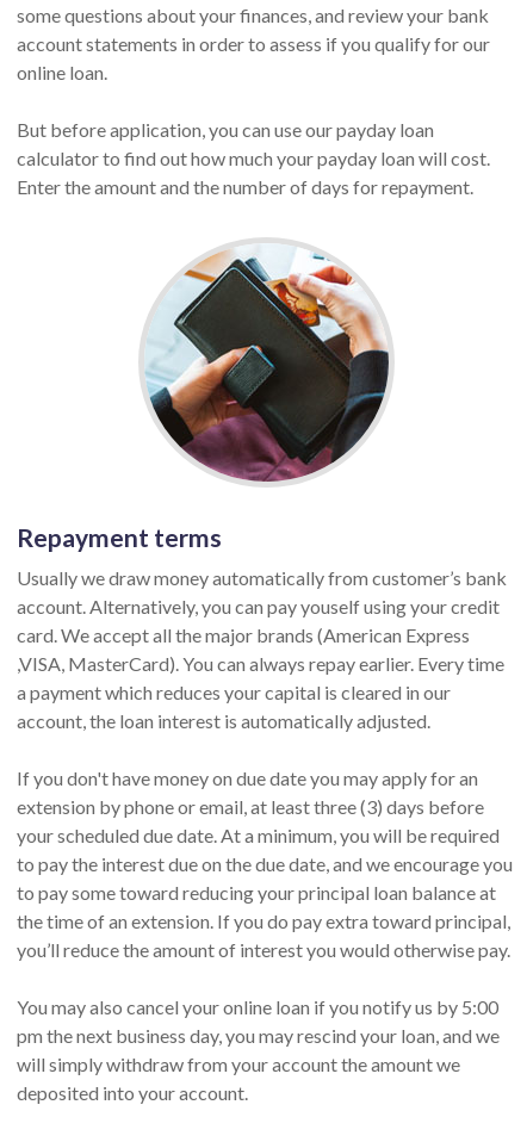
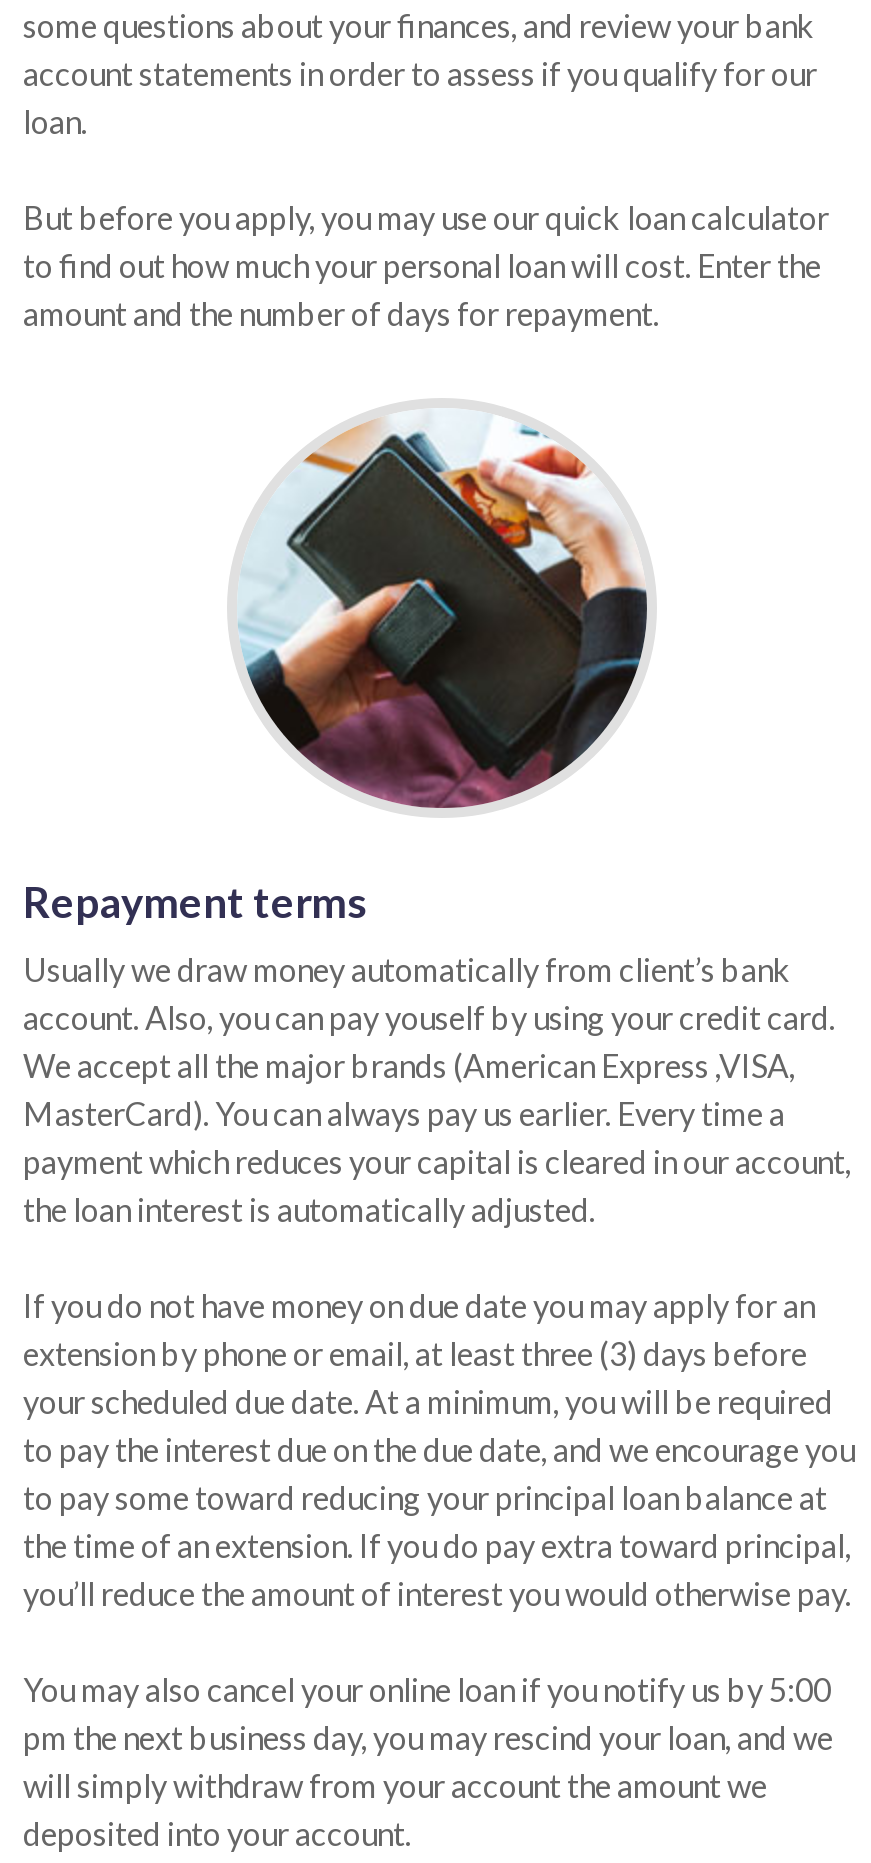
- online loan.
+ loan.

- But before application, you can use our payday loan
- calculator to find out how much your payday loan will cost.
- Enter the amount and the number of days for repayment.
+ But before you apply, you may use our quick loan calculator
+ to find out how much your personal loan will cost. Enter the
+ amount and the number of days for repayment.

- Usually we draw money automatically from customer’s bank
- account. Alternatively, you can pay youself using your credit
- card. We accept all the major brands (American Express
- ,VISA, MasterCard). You can always repay earlier. Every time
- a payment which reduces your capital is cleared in our
- account, the loan interest is automatically adjusted.
+ Usually we draw money automatically from client’s bank
+ account. Also, you can pay youself by using your credit card.
+ We accept all the major brands (American Express ,VISA,
+ MasterCard). You can always pay us earlier. Every time a
+ payment which reduces your capital is cleared in our account,
+ the loan interest is automatically adjusted.

- If you don't have money on due date you may apply for an
+ If you do not have money on due date you may apply for an
